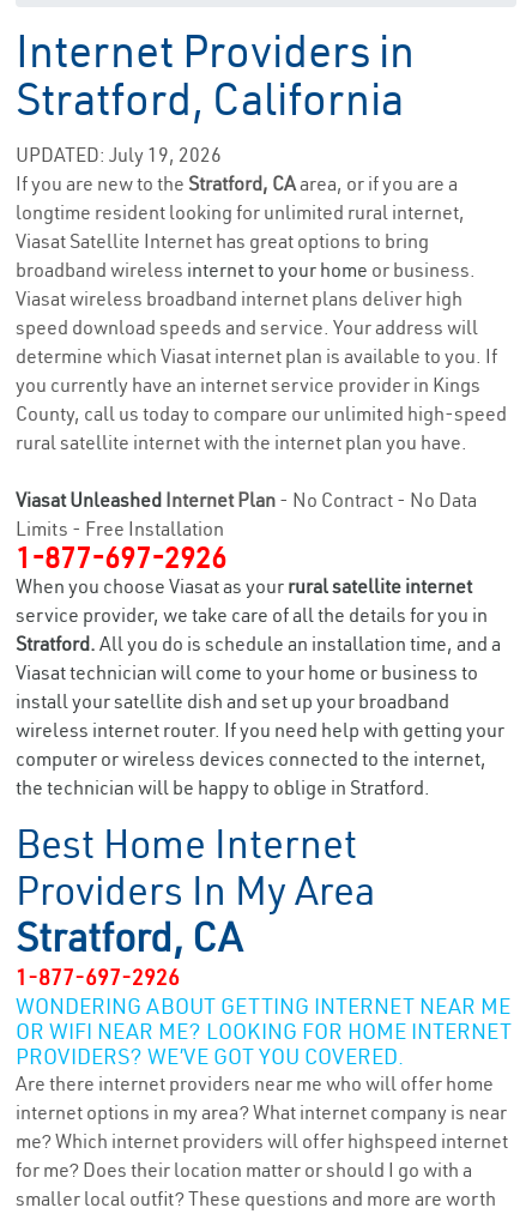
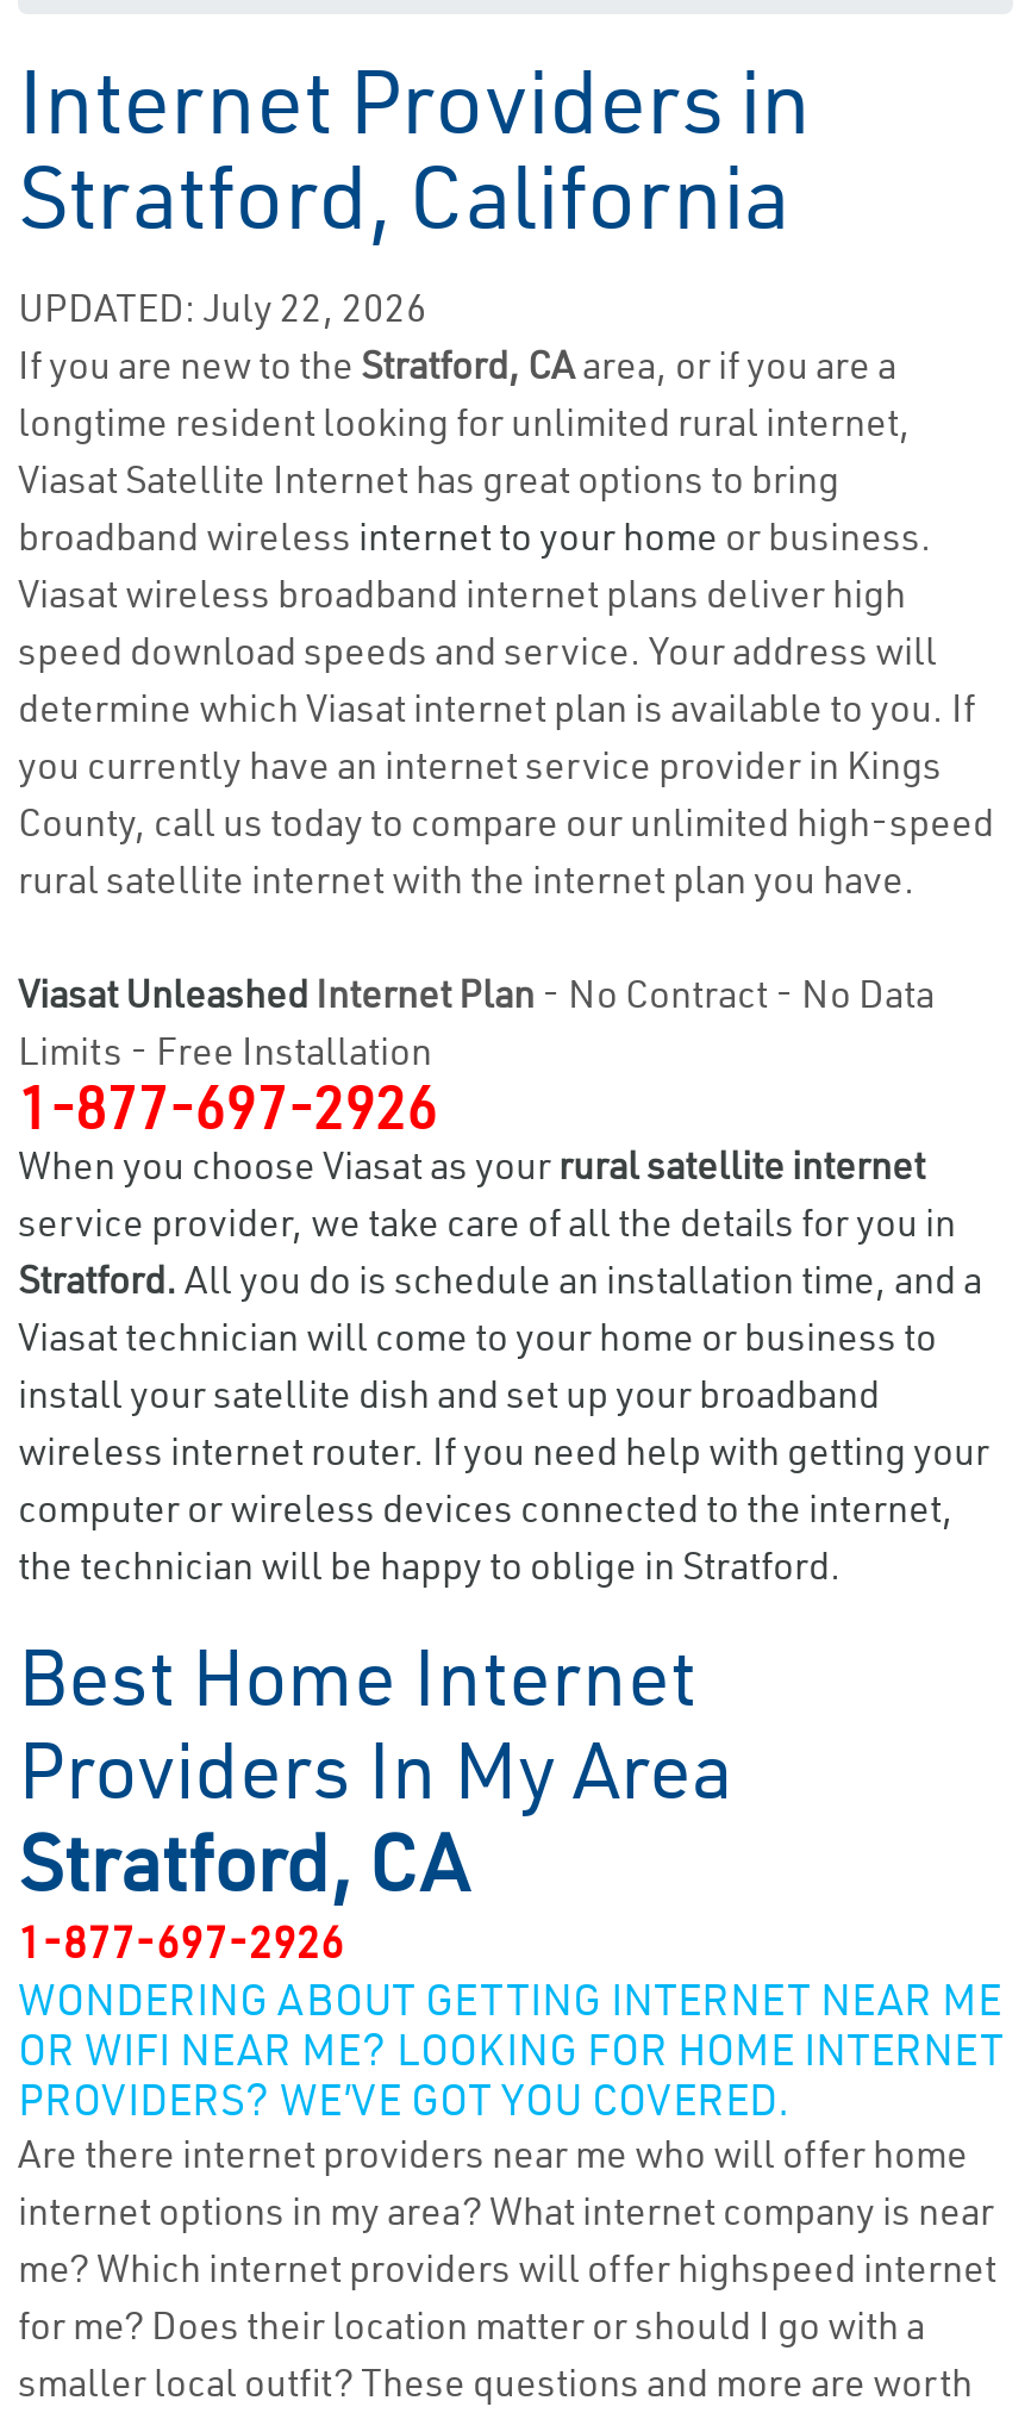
- UPDATED: July 19, 2026
+ UPDATED: July 22, 2026
